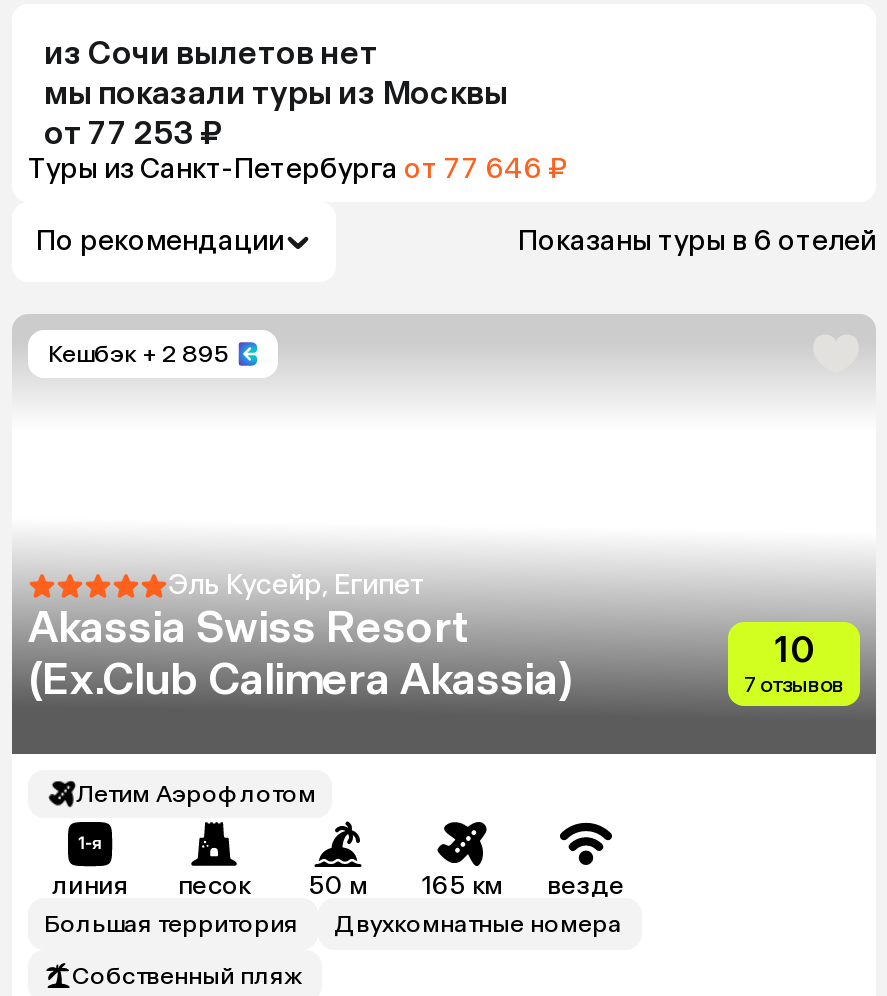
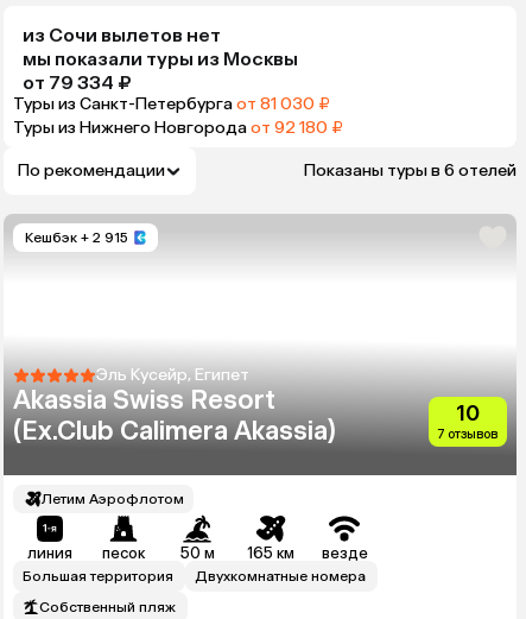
- от 77 253 ₽
- Туры из Санкт-Петербурга от 77 646 ₽
+ от 79 334 ₽
+ Туры из Санкт-Петербурга от 81 030 ₽
+ Туры из Нижнего Новгорода от 92 180 ₽

- Кешбэк + 2 895
+ Кешбэк + 2 915
